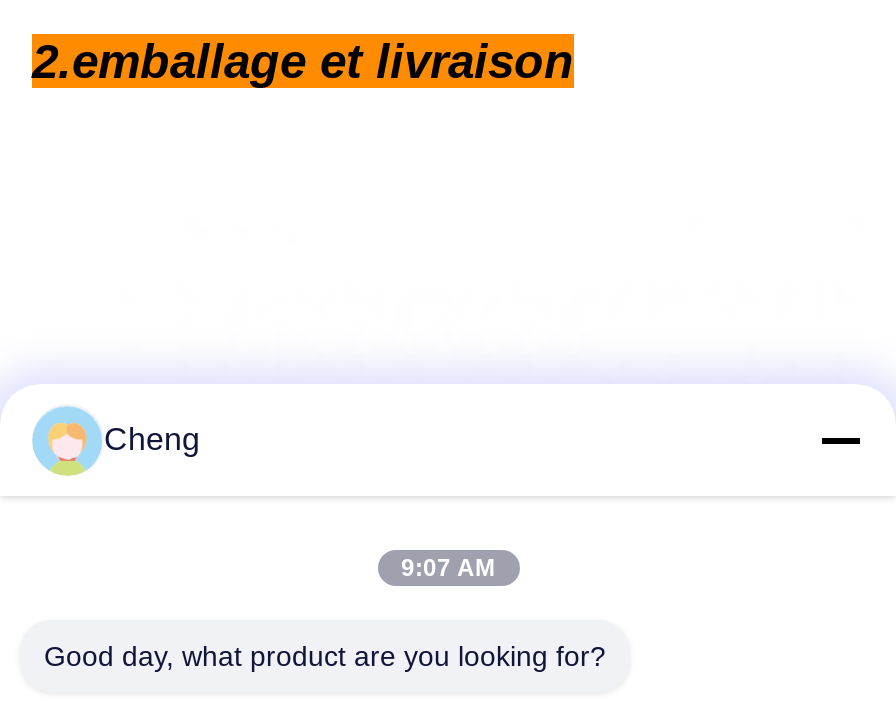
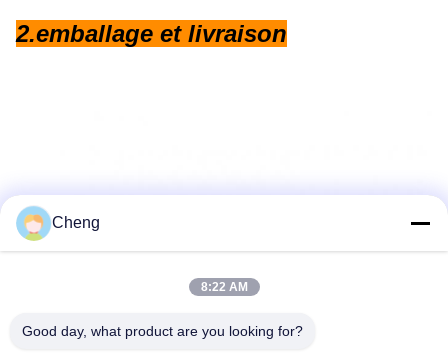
- 9:07 AM
+ 8:22 AM
